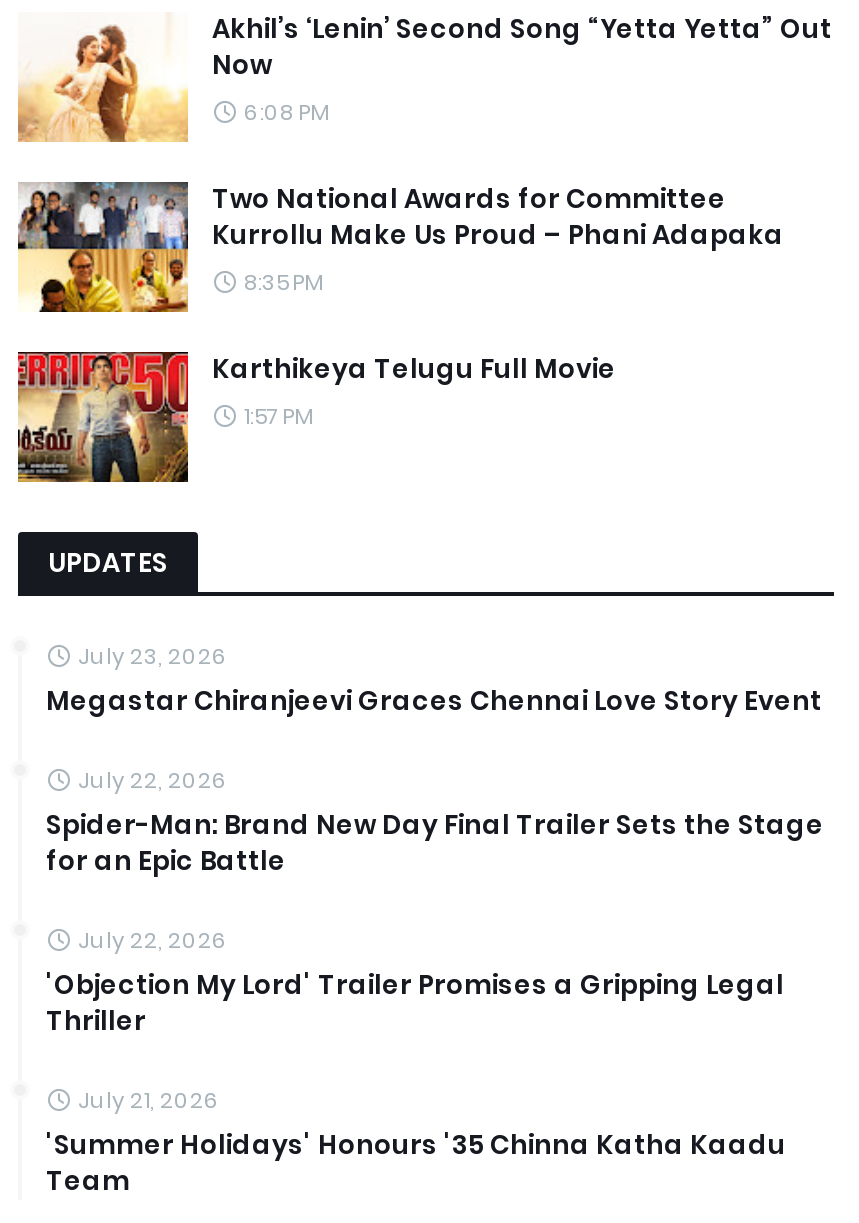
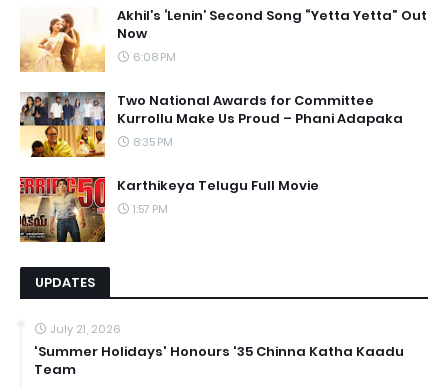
- July 23, 2026
- Megastar Chiranjeevi Graces Chennai Love Story Event
- July 22, 2026
- Spider-Man: Brand New Day Final Trailer Sets the Stage
- for an Epic Battle
- July 22, 2026
- 'Objection My Lord' Trailer Promises a Gripping Legal
- Thriller
